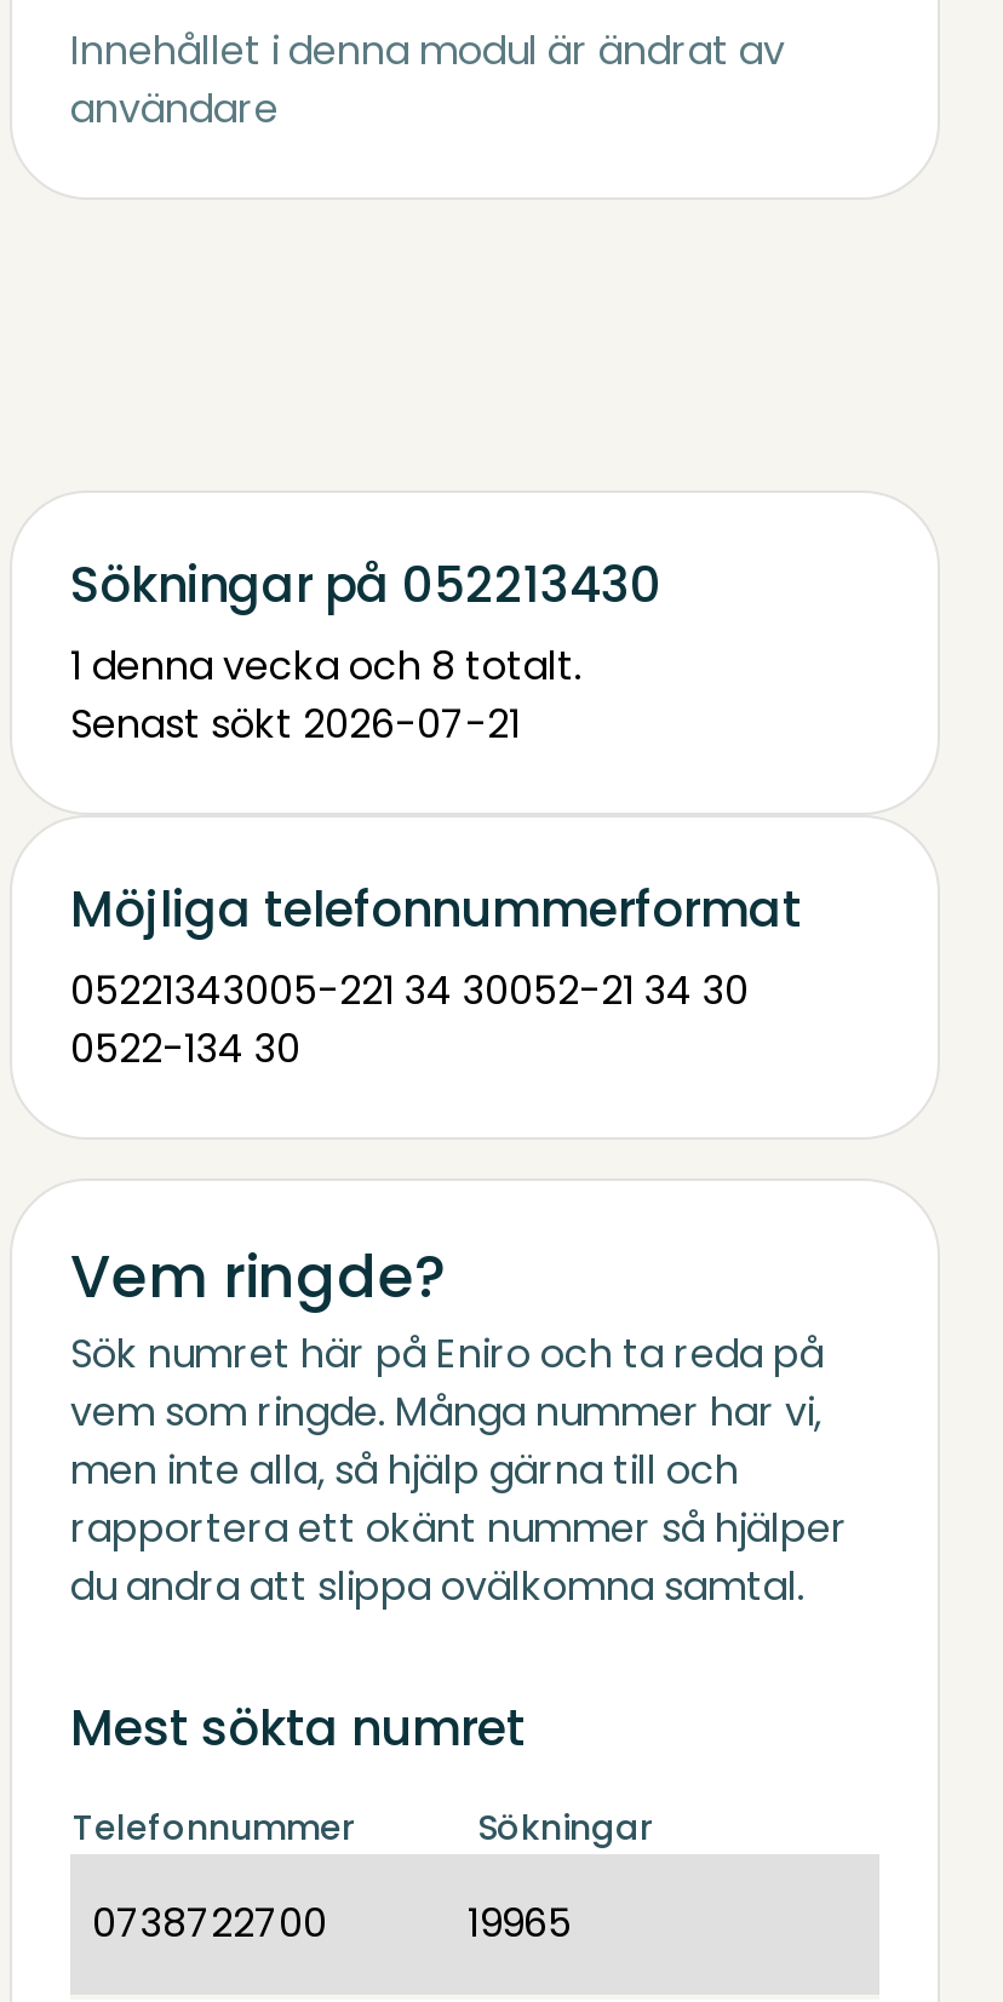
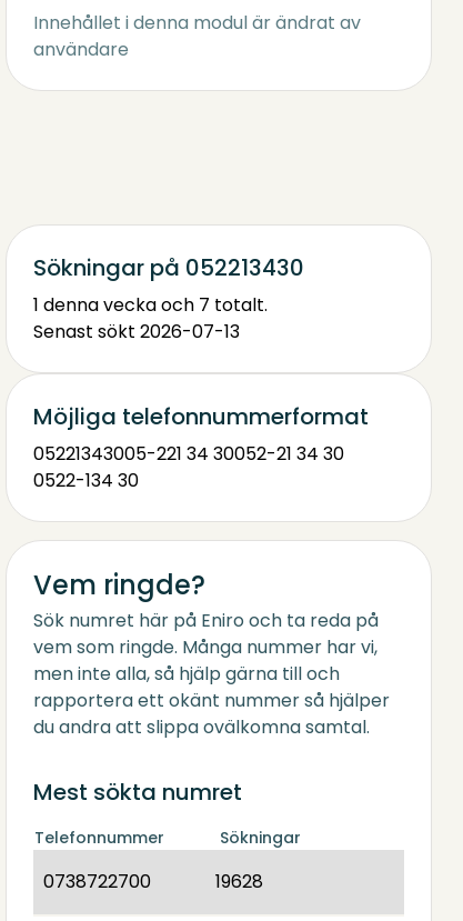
- 1 denna vecka och 8 totalt.
+ 1 denna vecka och 7 totalt.

- Senast sökt 2026-07-21
+ Senast sökt 2026-07-13

- 19965
+ 19628
